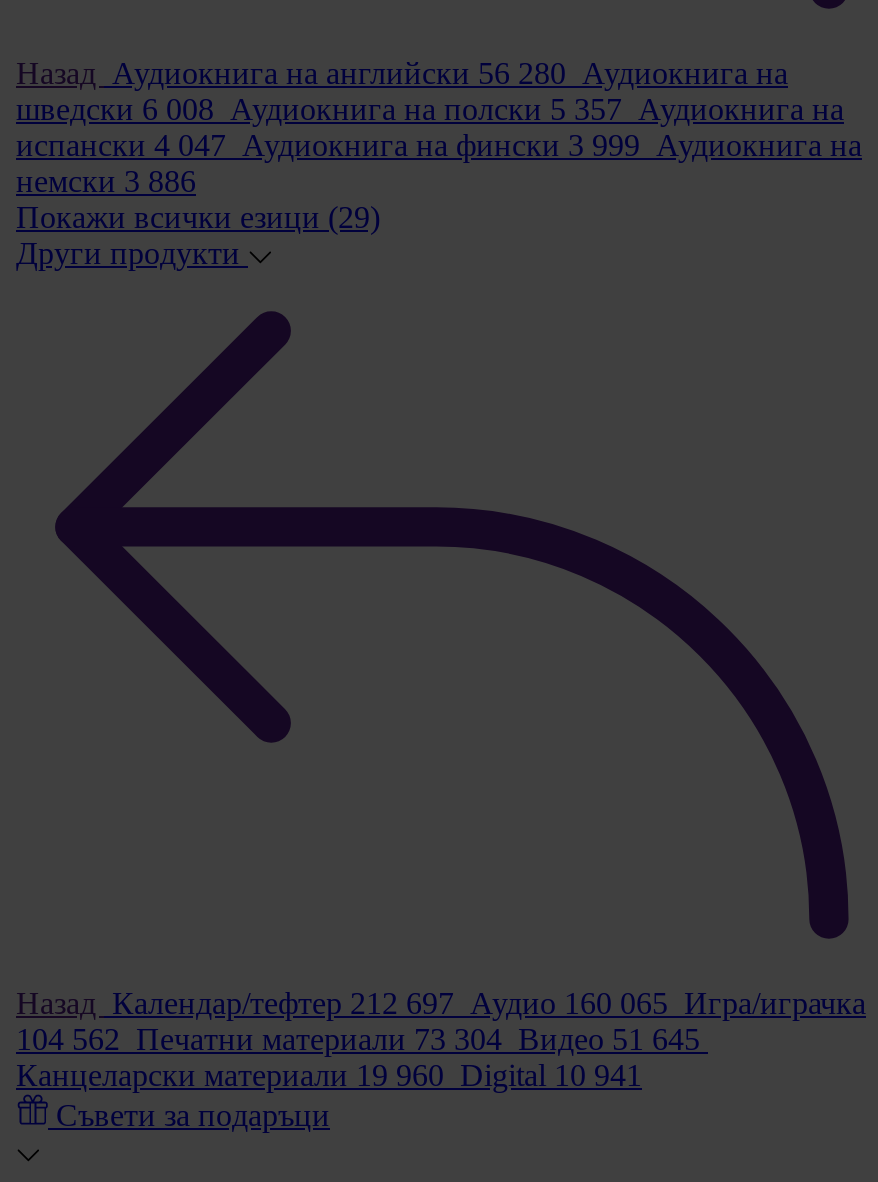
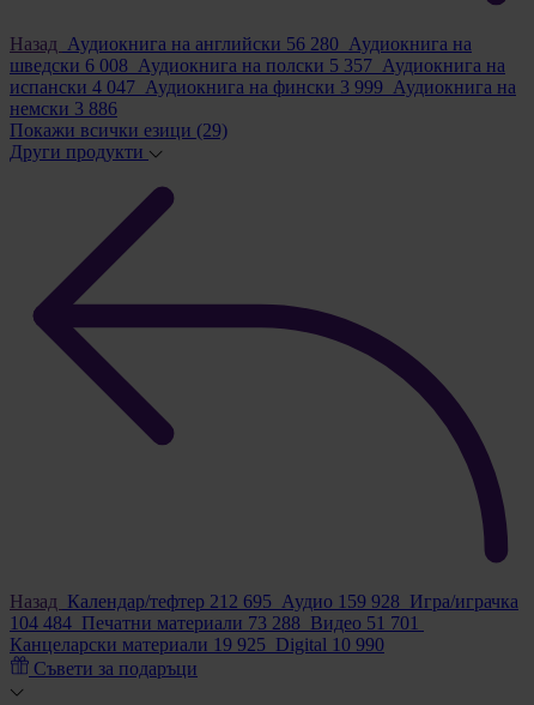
- Назад Календар/тефтер 212 697 Аудио 160 065 Игра/играчка
+ Назад Календар/тефтер 212 695 Аудио 159 928 Игра/играчка

- 104 562 Печатни материали 73 304 Видео 51 645
+ 104 484 Печатни материали 73 288 Видео 51 701

- Канцеларски материали 19 960 Digital 10 941
+ Канцеларски материали 19 925 Digital 10 990
